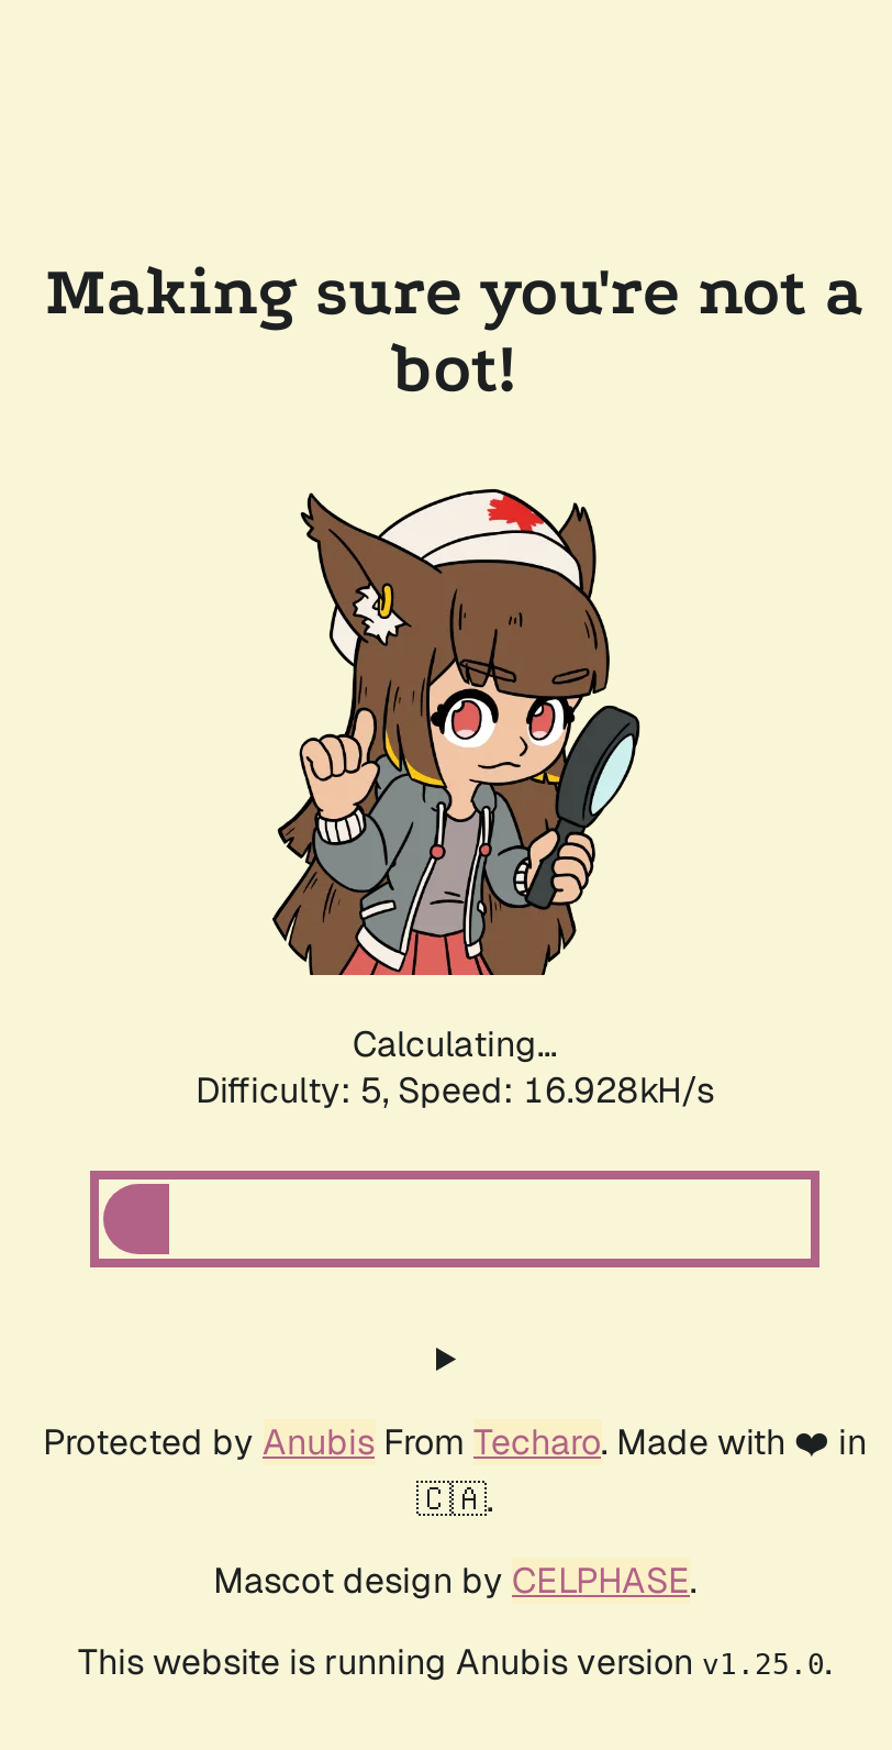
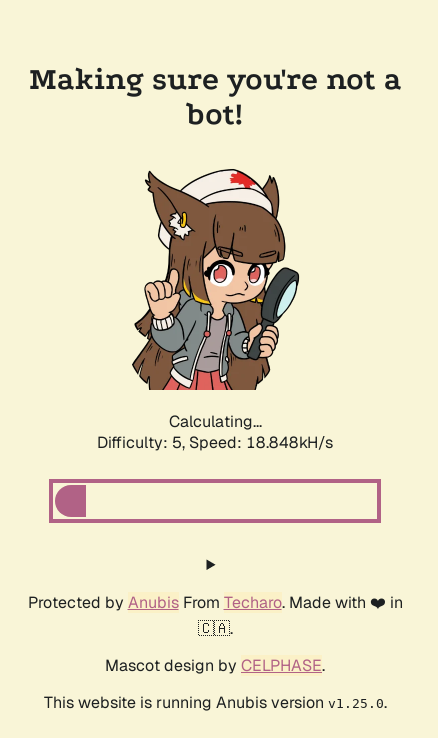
- Difficulty: 5, Speed: 16.928kH/s
+ Difficulty: 5, Speed: 18.848kH/s
